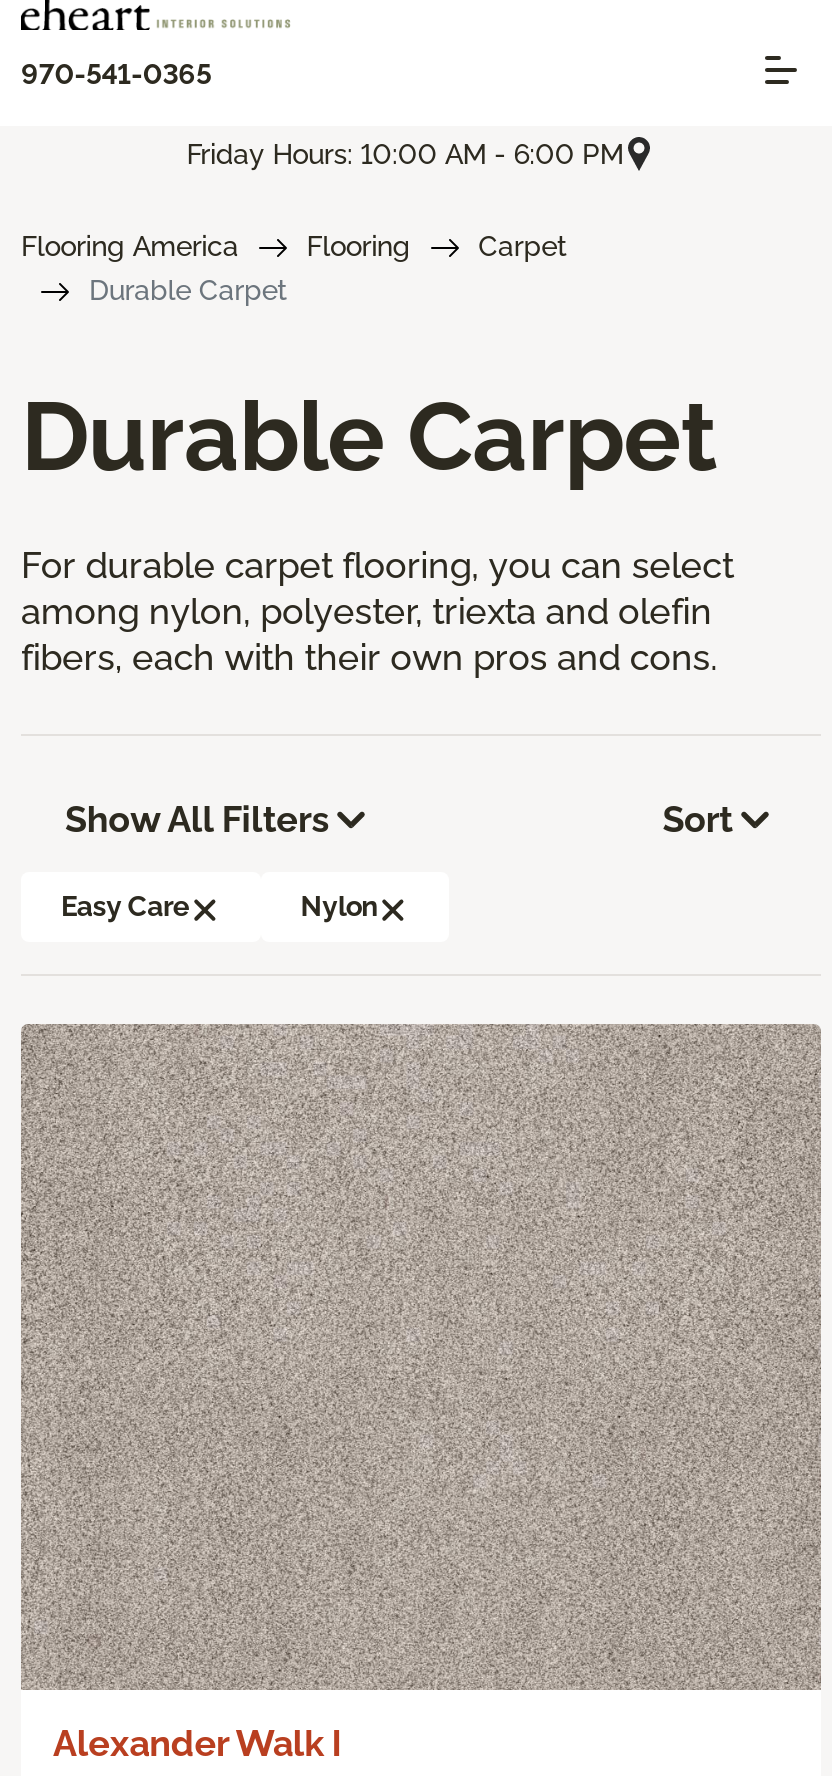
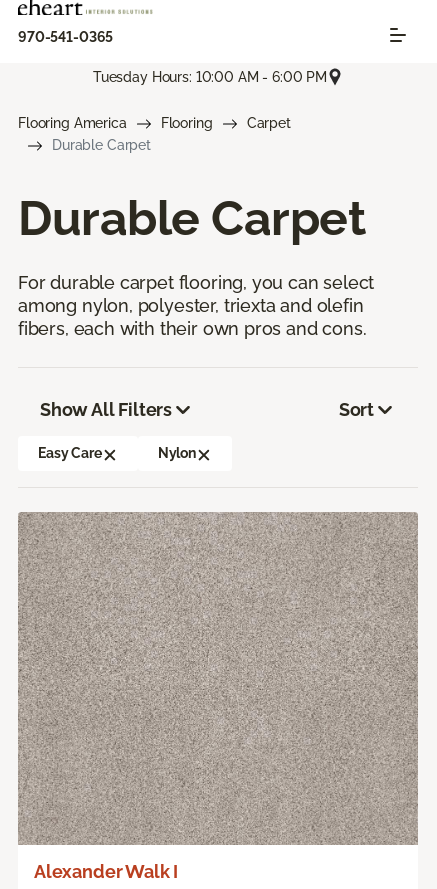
- Friday Hours: 10:00 AM - 6:00 PM
+ Tuesday Hours: 10:00 AM - 6:00 PM
